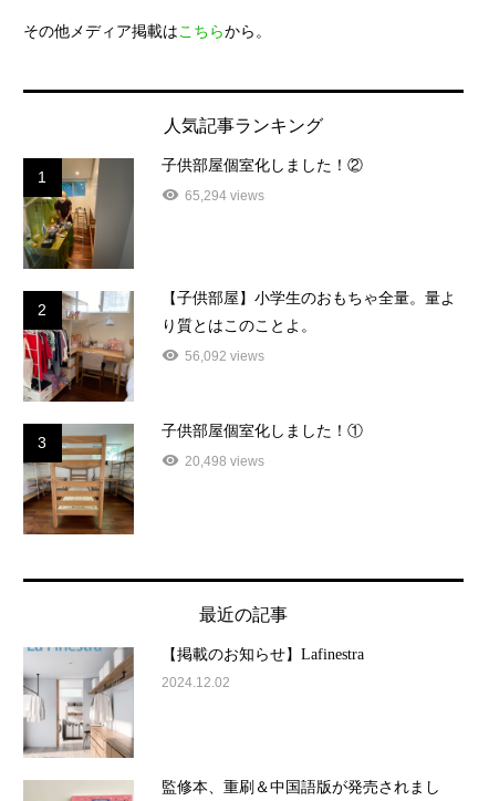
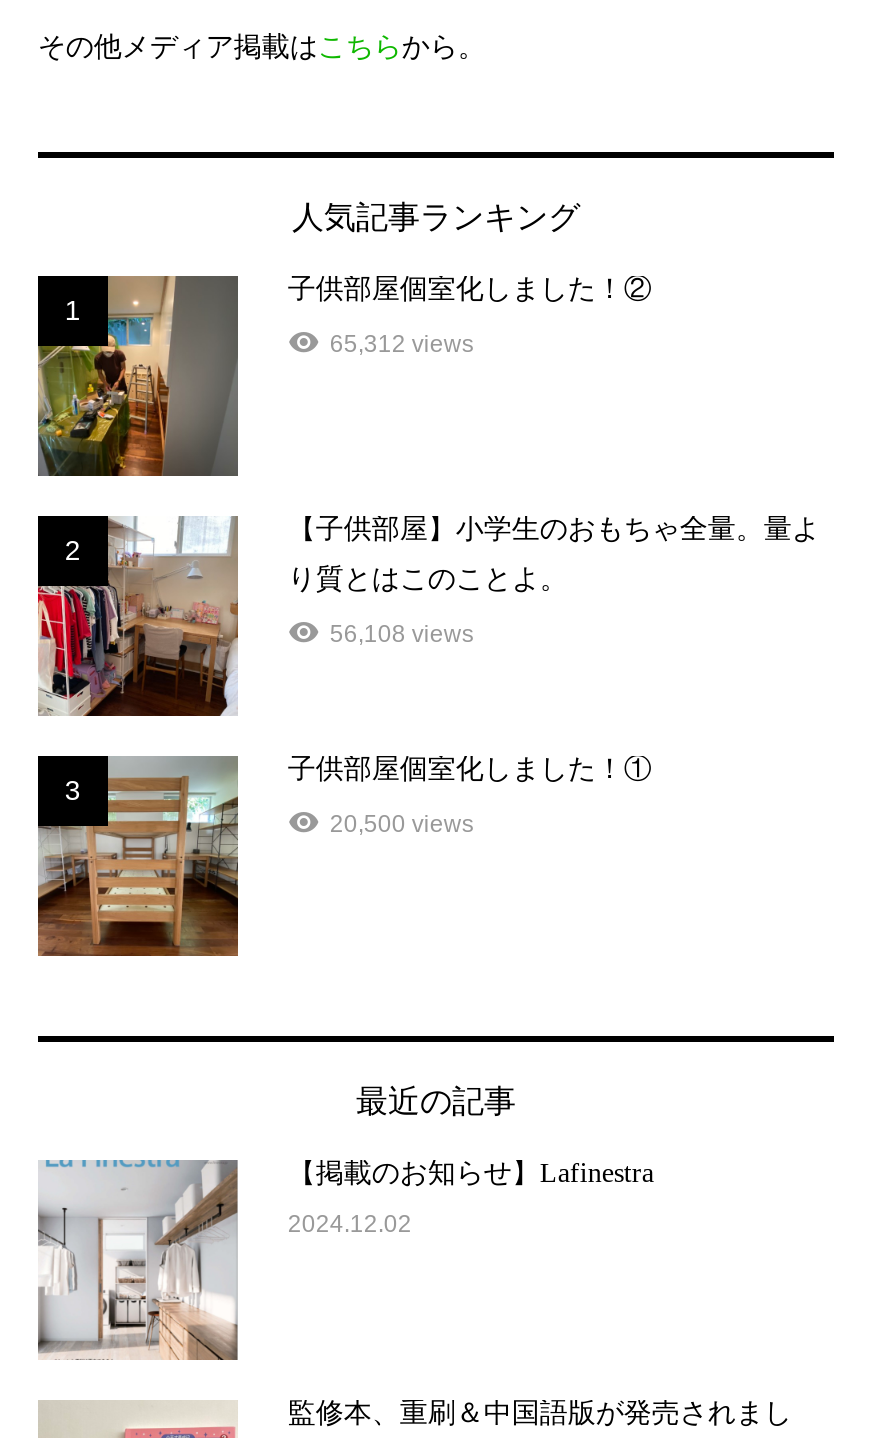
- 65,294 views
+ 65,312 views

- 56,092 views
+ 56,108 views

- 20,498 views
+ 20,500 views
